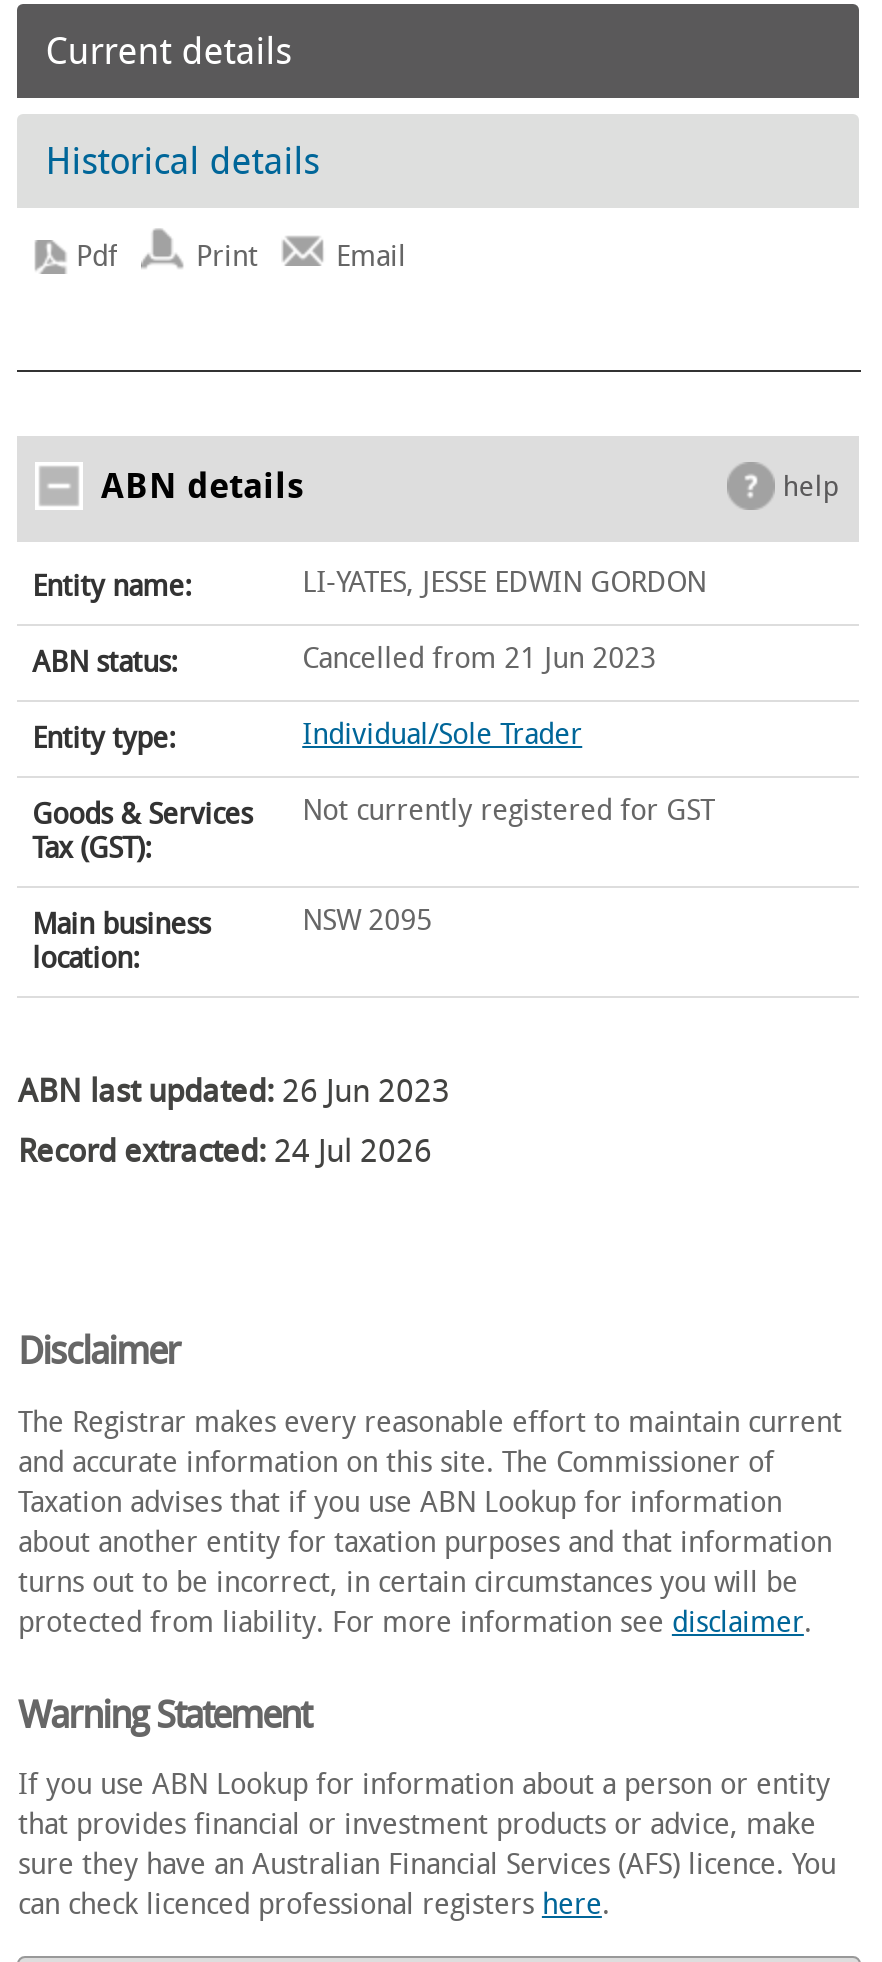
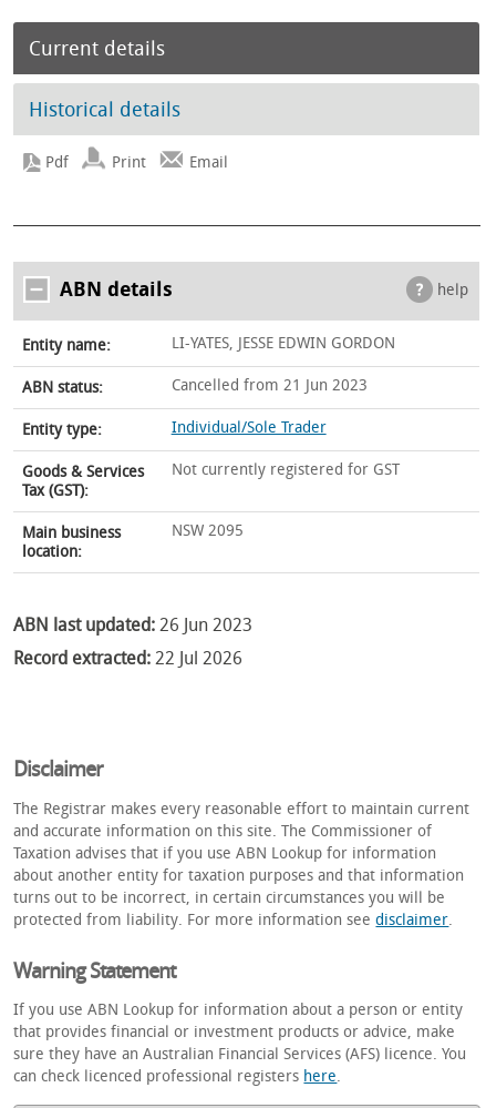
- Record extracted: 24 Jul 2026
+ Record extracted: 22 Jul 2026
